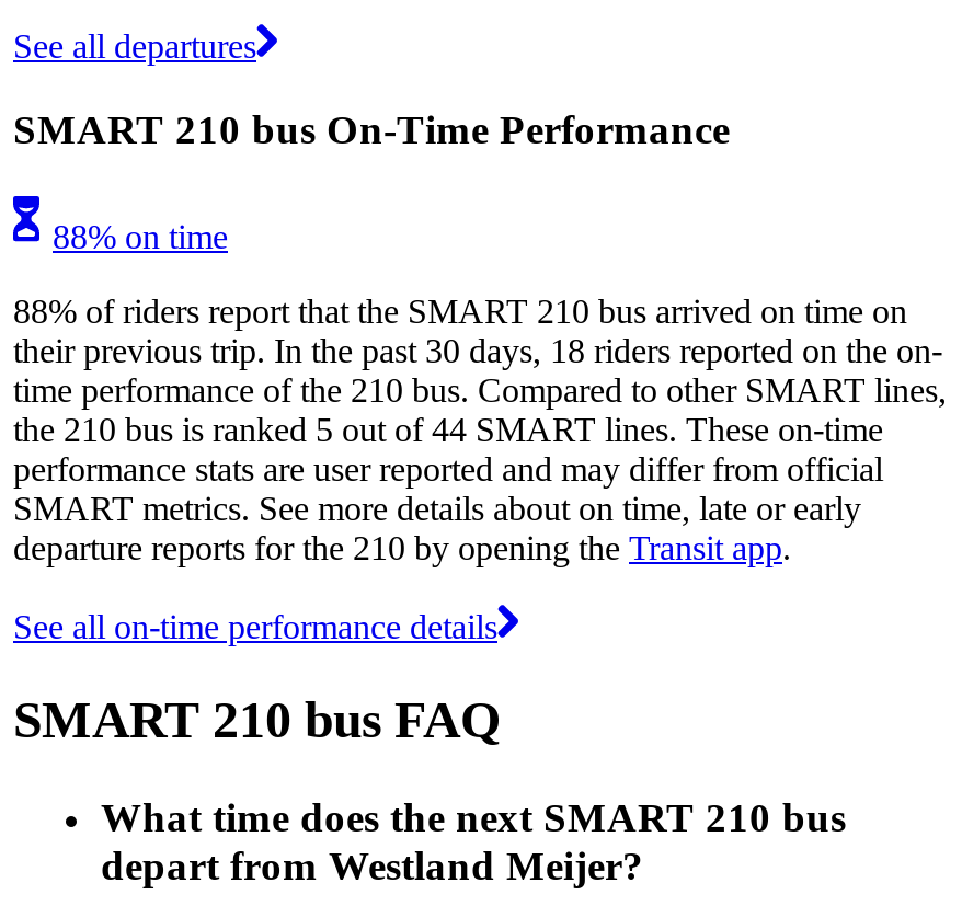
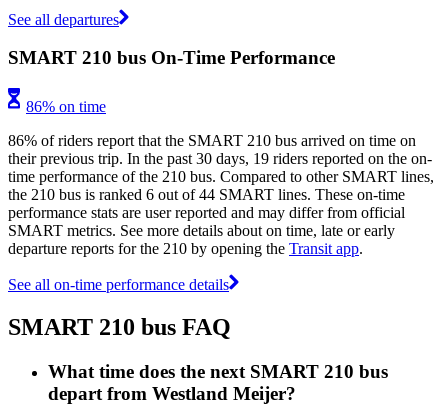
- 88% on time
+ 86% on time

- 88% of riders report that the SMART 210 bus arrived on time on
+ 86% of riders report that the SMART 210 bus arrived on time on

- their previous trip. In the past 30 days, 18 riders reported on the on-
+ their previous trip. In the past 30 days, 19 riders reported on the on-

- the 210 bus is ranked 5 out of 44 SMART lines. These on-time
+ the 210 bus is ranked 6 out of 44 SMART lines. These on-time
